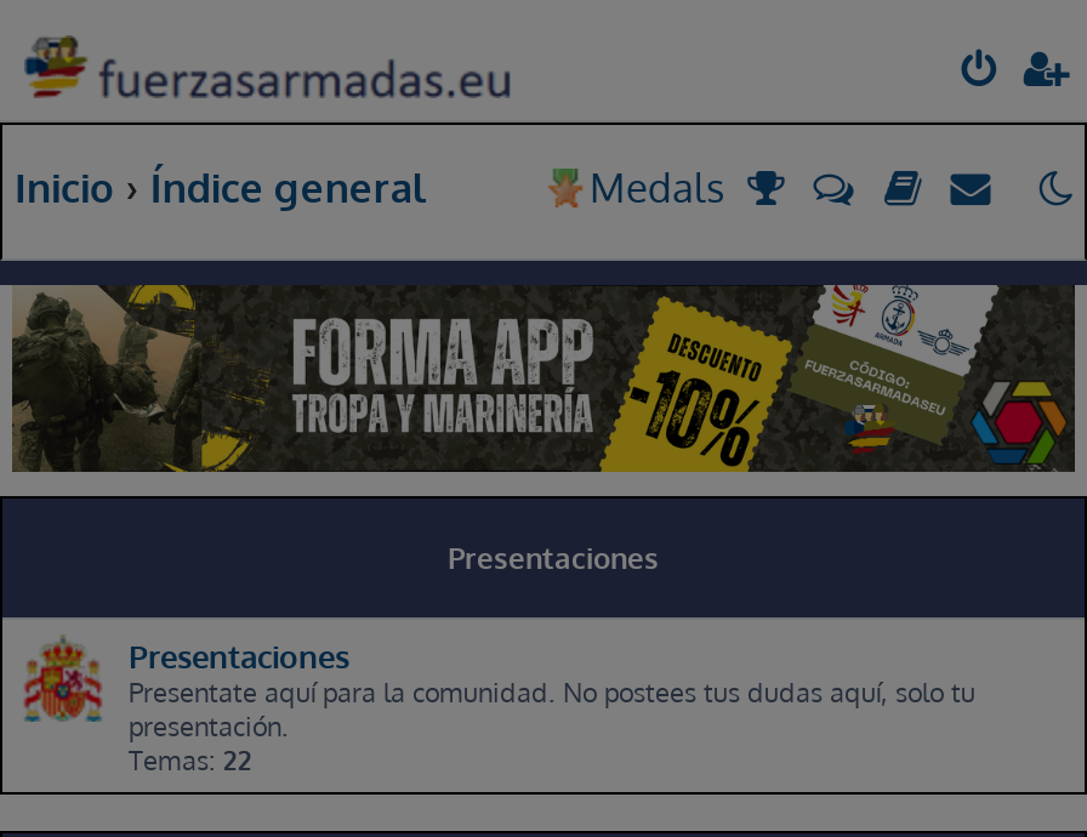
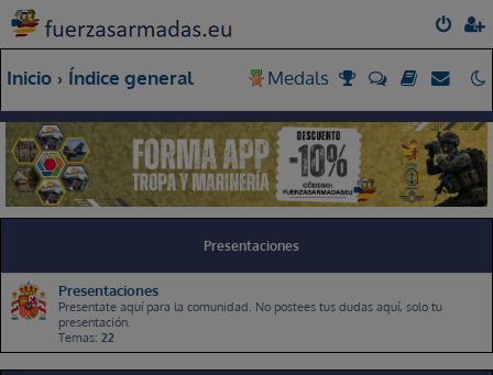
- [image]
+ [image]
